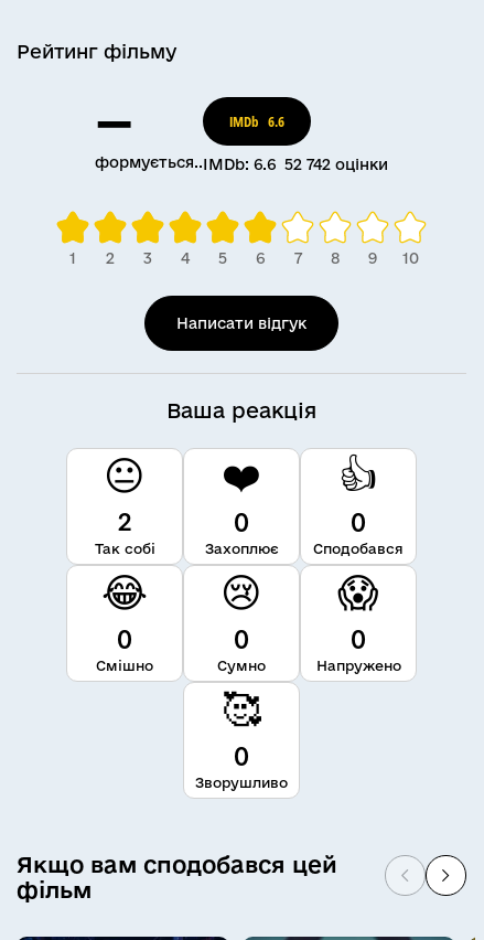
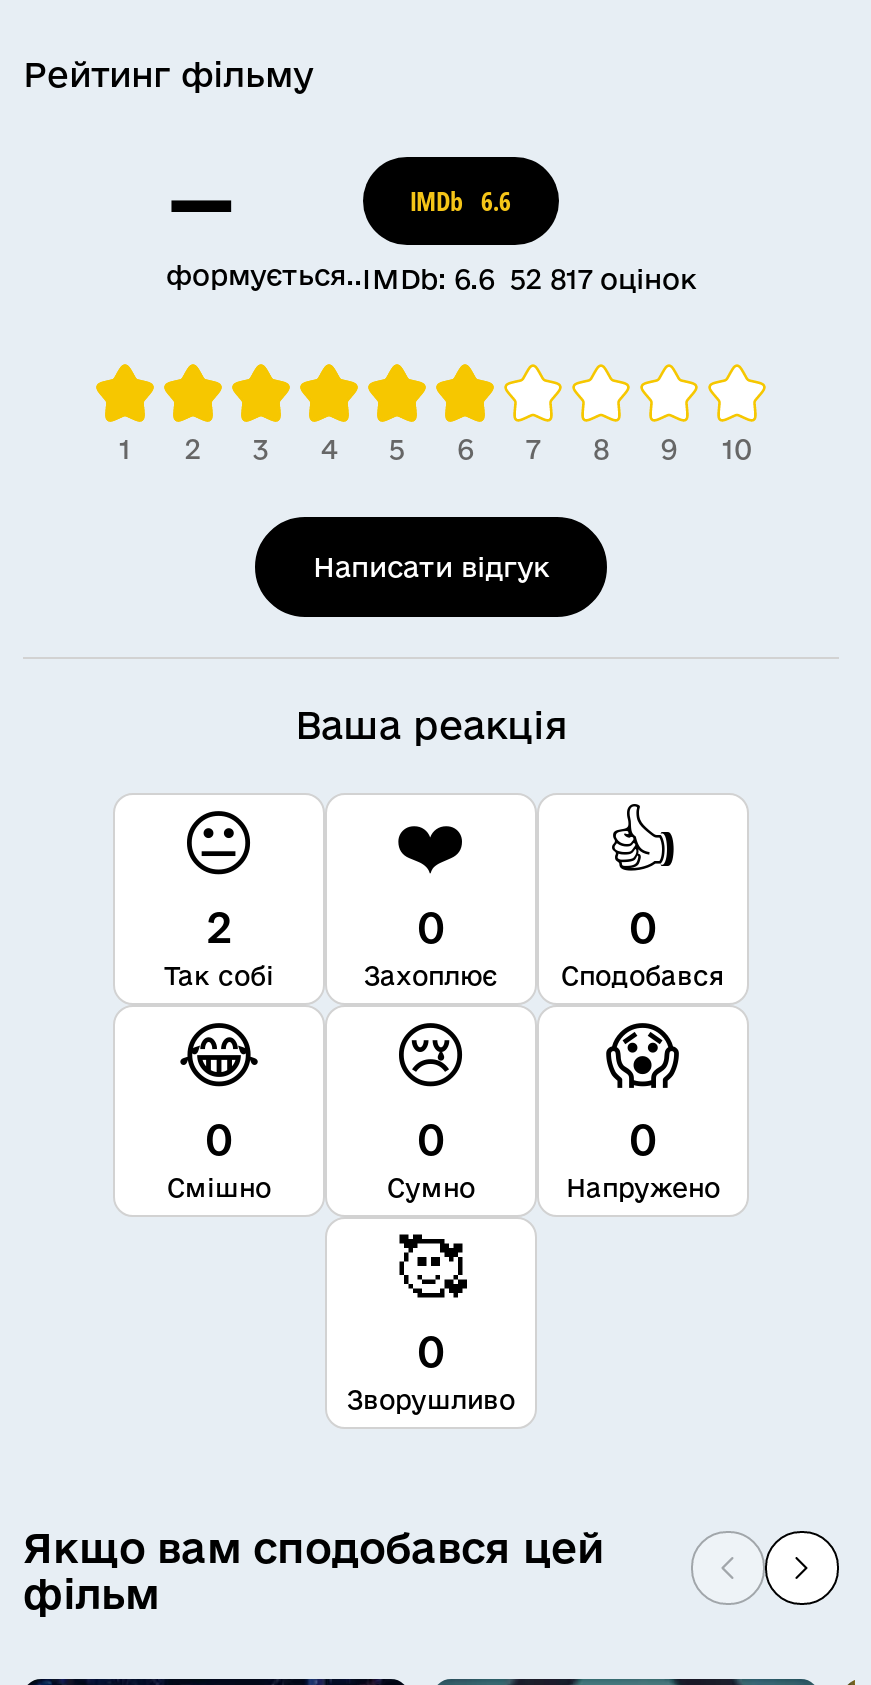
- формується.. IMDb: 6.6 52 742 оцінки
+ формується.. IMDb: 6.6 52 817 оцінок
